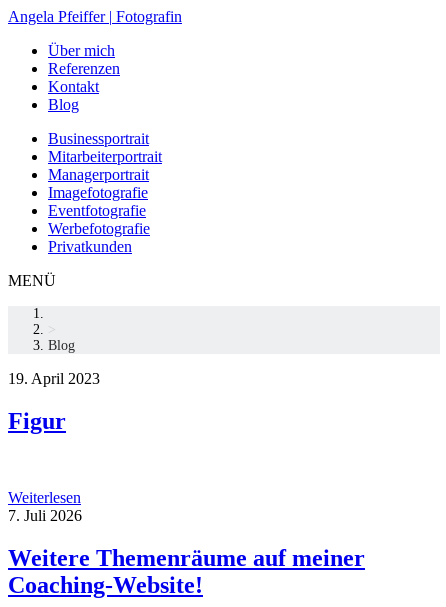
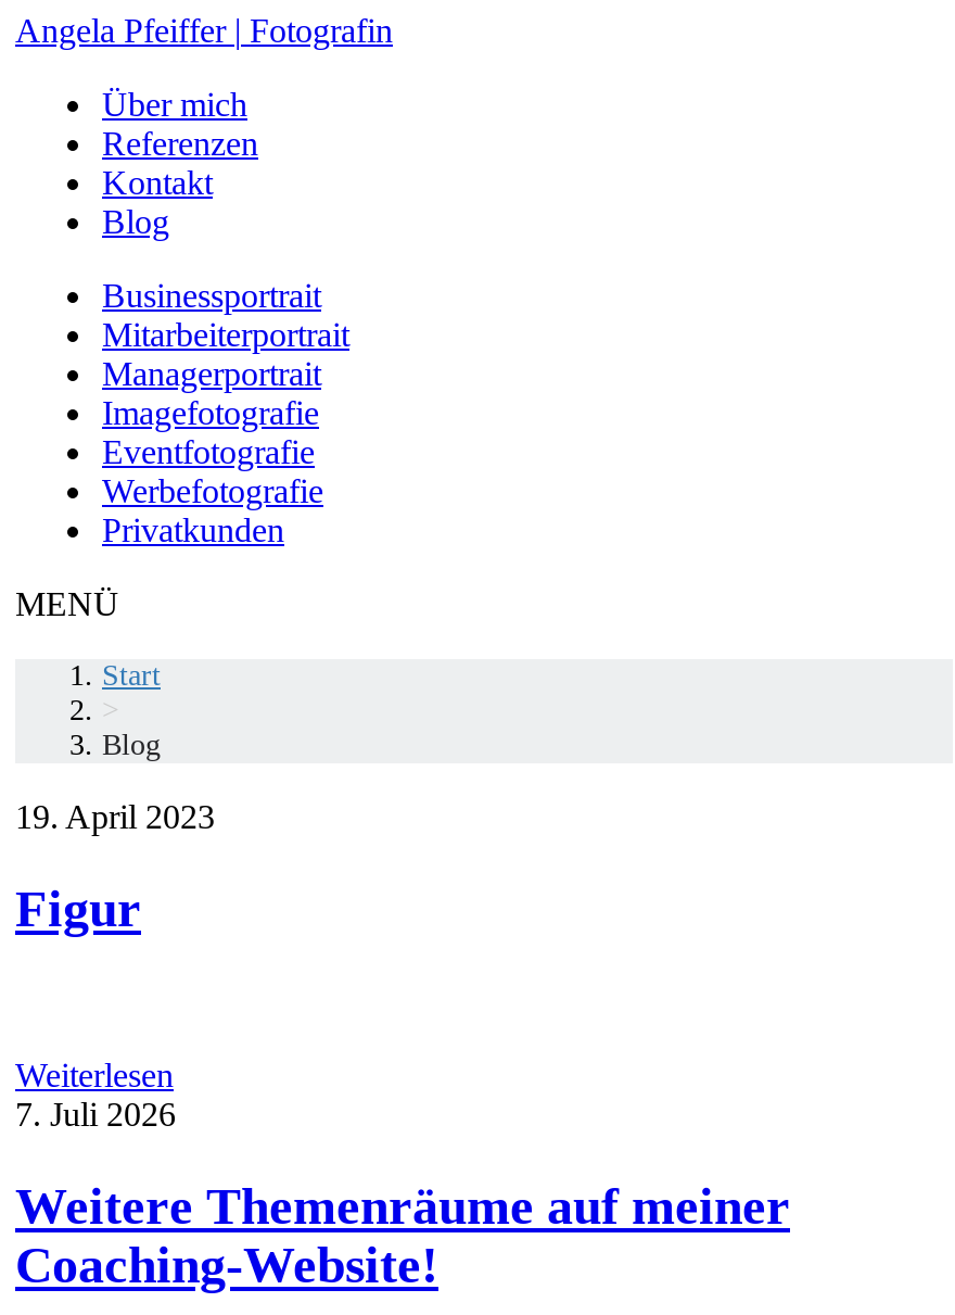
+ Start
